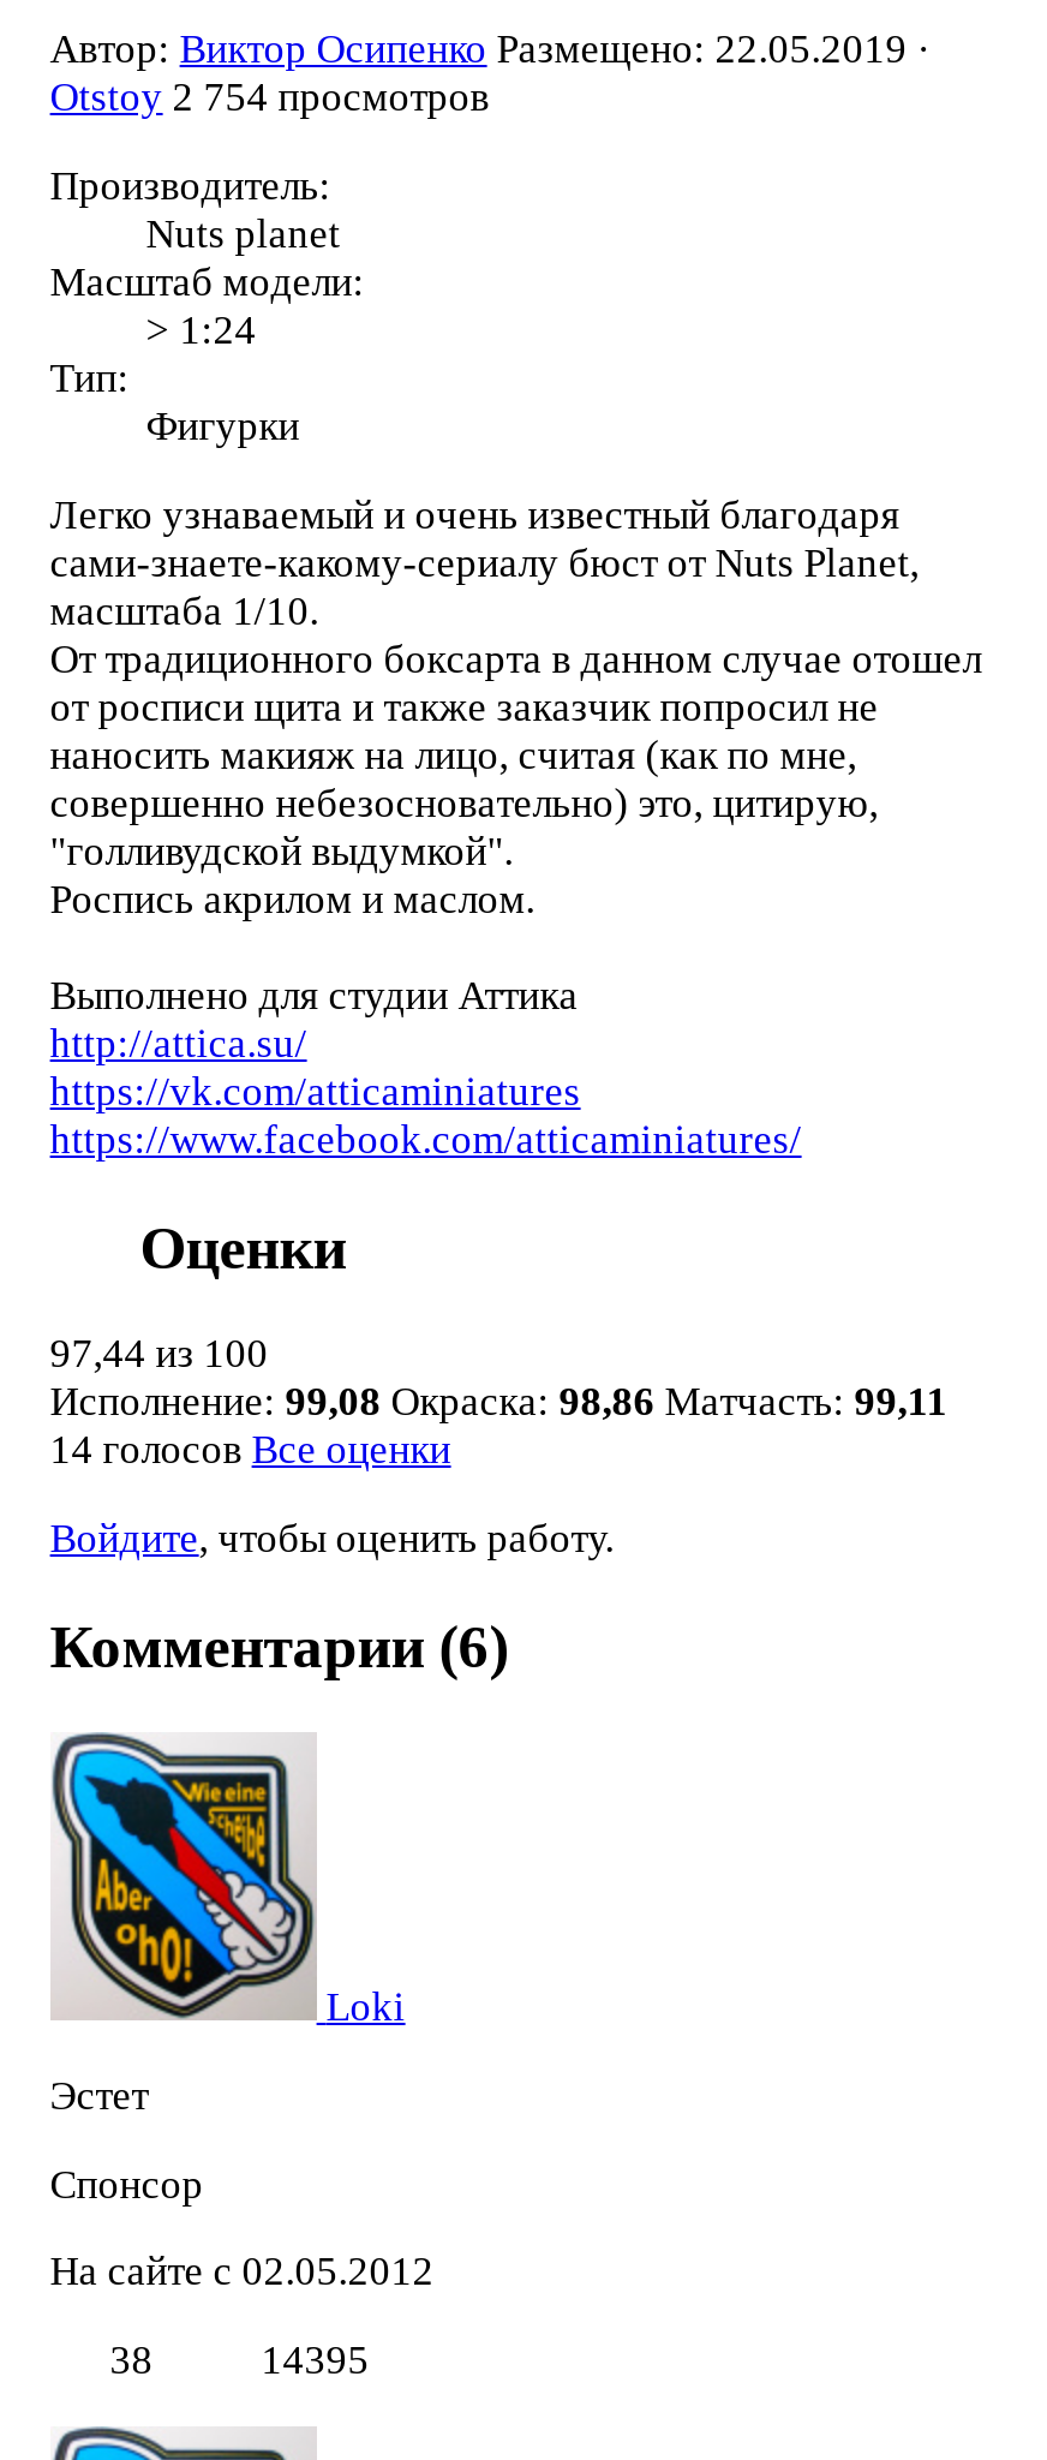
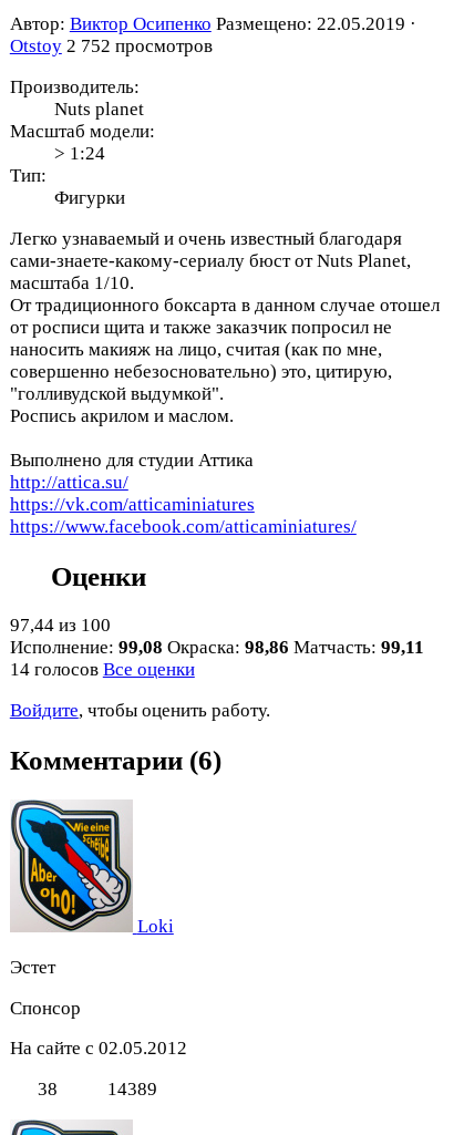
- Otstoy 2 754 просмотров
+ Otstoy 2 752 просмотров

- 38 14395
+ 38 14389
